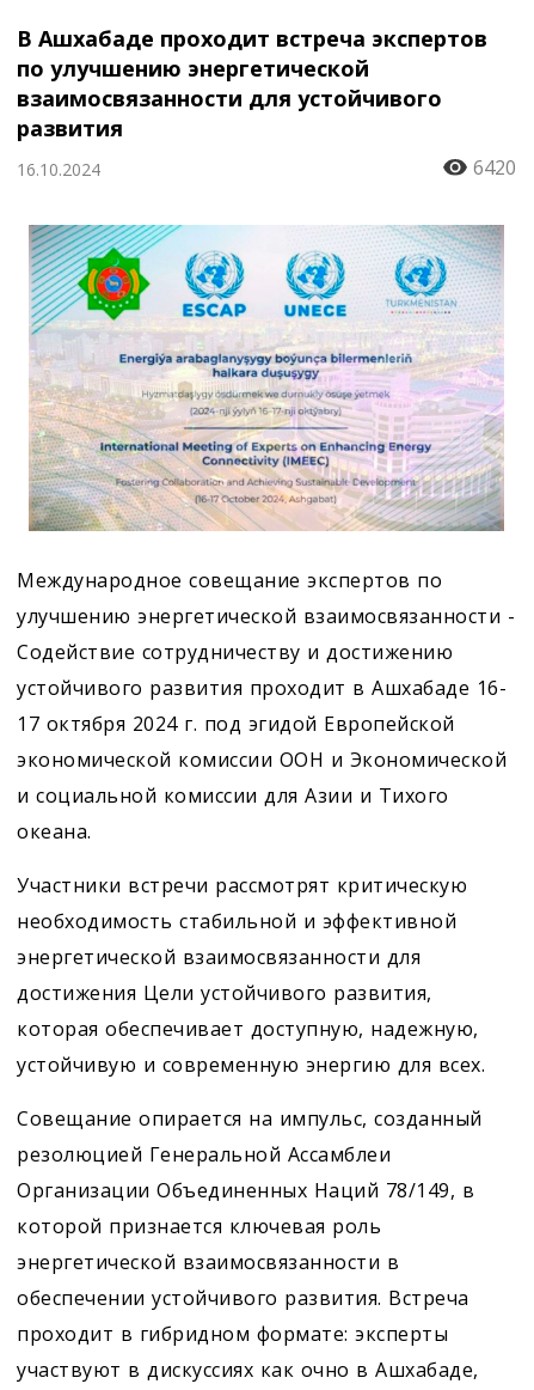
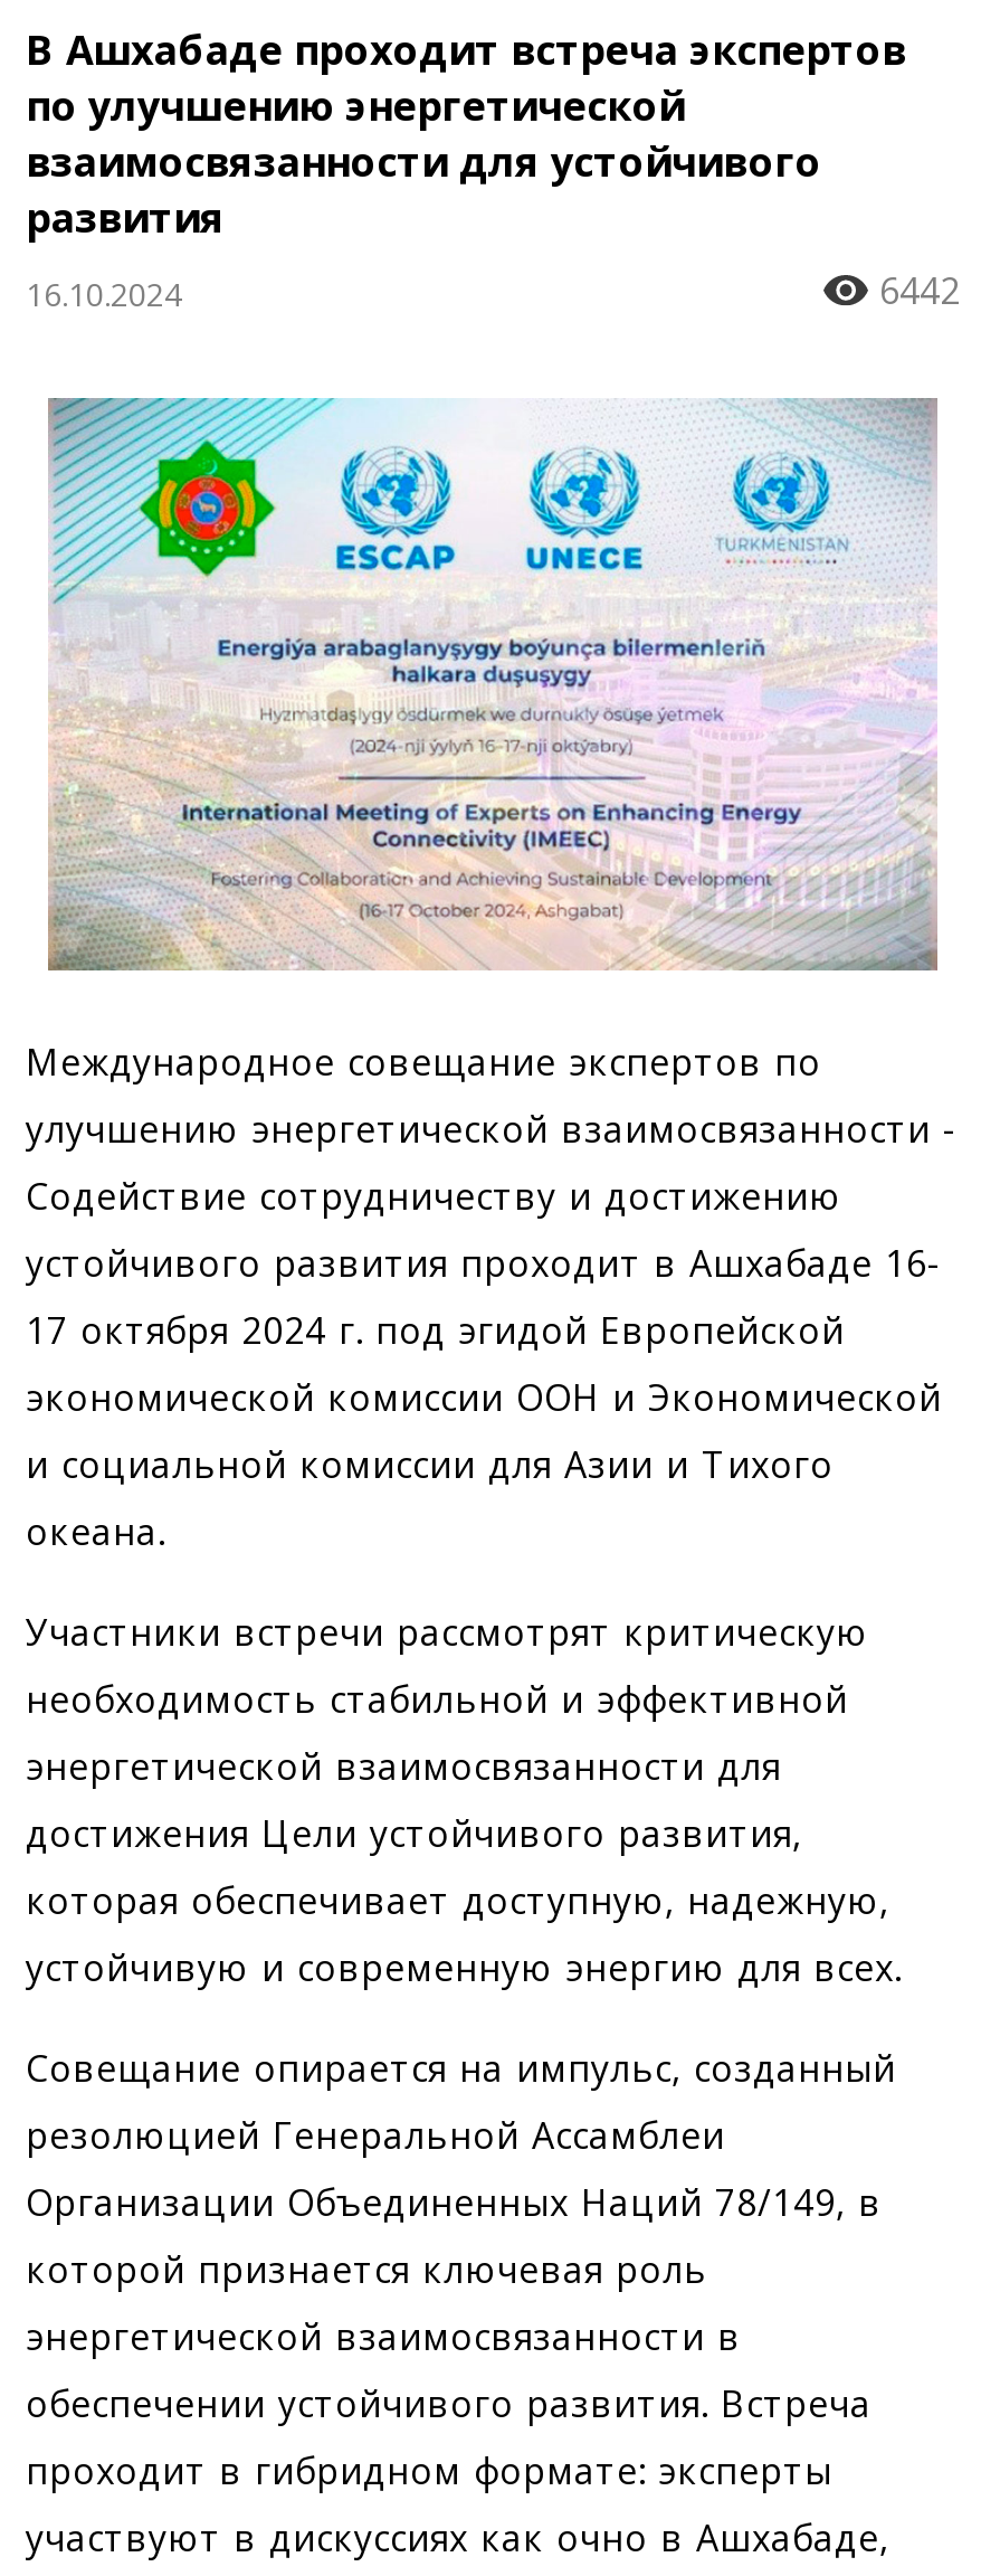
- 6420
+ 6442
